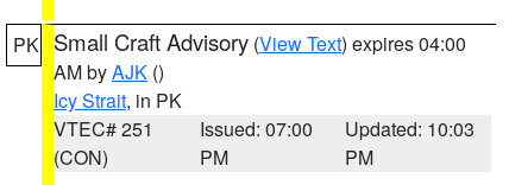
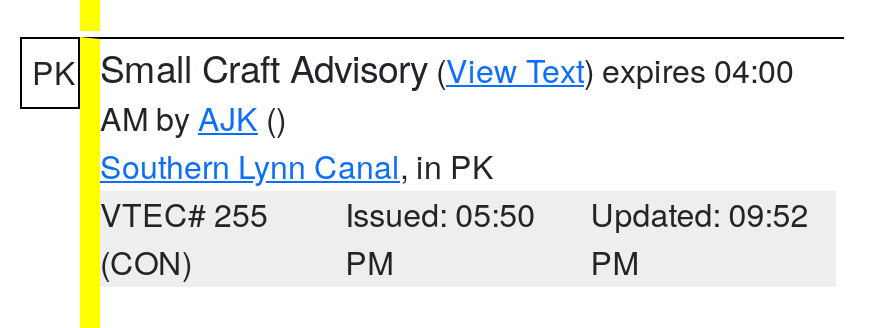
- Icy Strait, in PK
- VTEC# 251
+ Southern Lynn Canal, in PK
+ VTEC# 255

- Issued: 07:00
+ Issued: 05:50

- Updated: 10:03
+ Updated: 09:52
